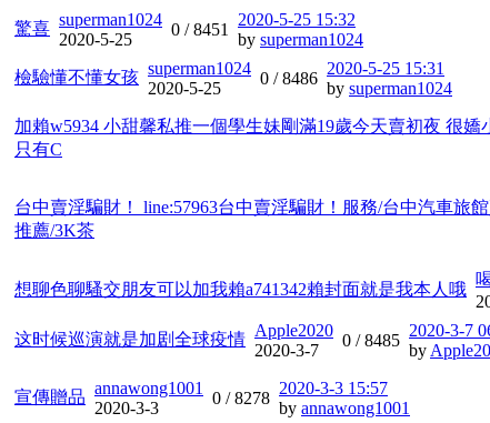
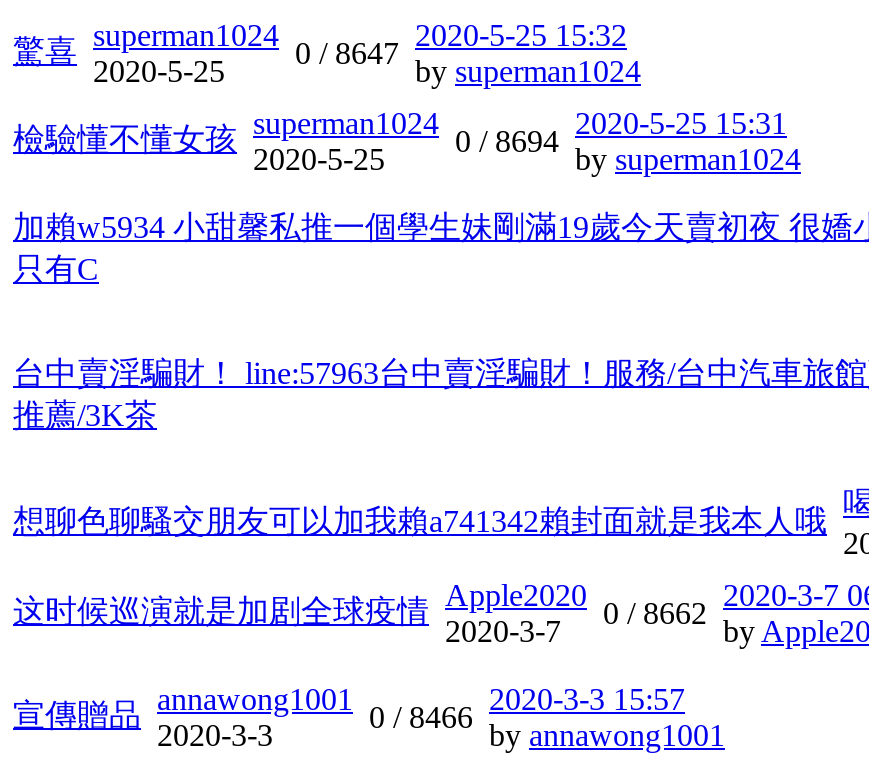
- 驚喜 superman1024 0 / 8451
+ 驚喜 superman1024 0 / 8647

- 檢驗懂不懂女孩 superman1024 0 / 8486
+ 檢驗懂不懂女孩 superman1024 0 / 8694

- 这时候巡演就是加剧全球疫情 Apple2020 0 / 8485
+ 这时候巡演就是加剧全球疫情 Apple2020 0 / 8662

- 宣傳贈品 annawong1001 0 / 8278
+ 宣傳贈品 annawong1001 0 / 8466
